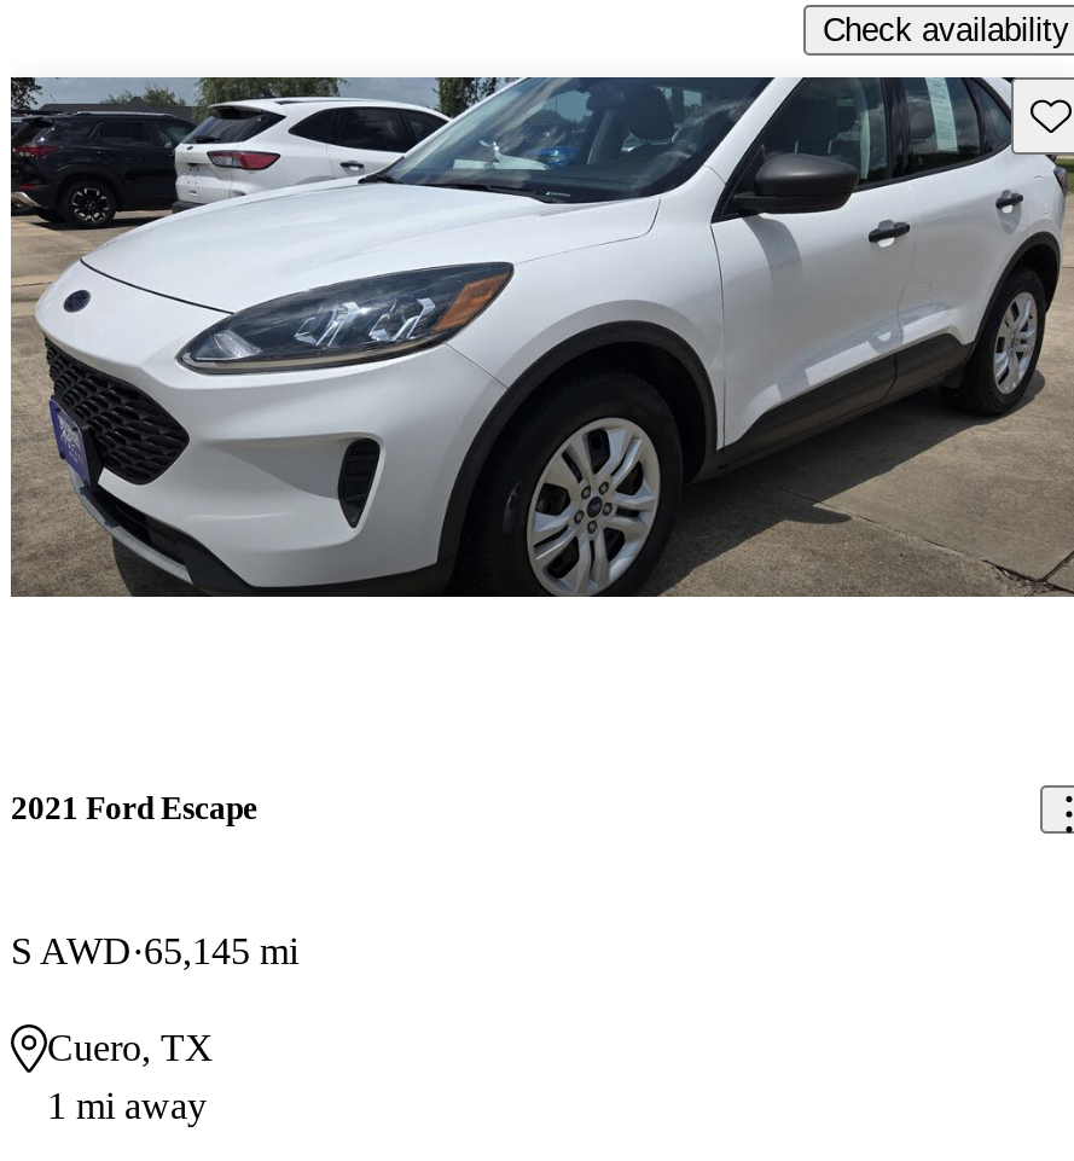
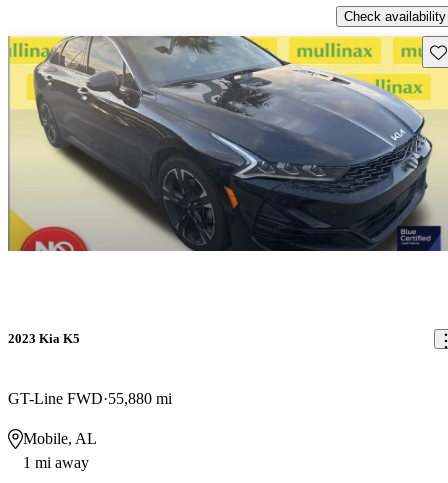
- [image]
+ [image]

- 2021 Ford Escape
+ 2023 Kia K5

- S AWD 65,145 mi
+ GT-Line FWD 55,880 mi

- Cuero, TX
+ Mobile, AL
